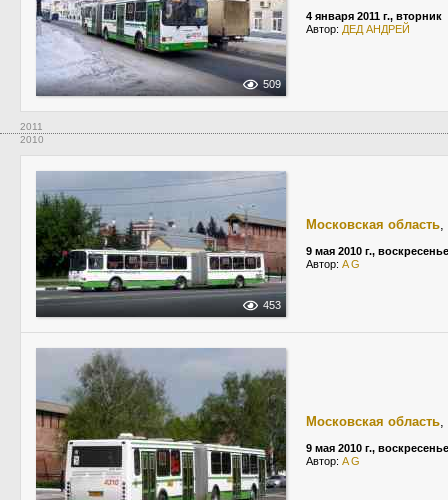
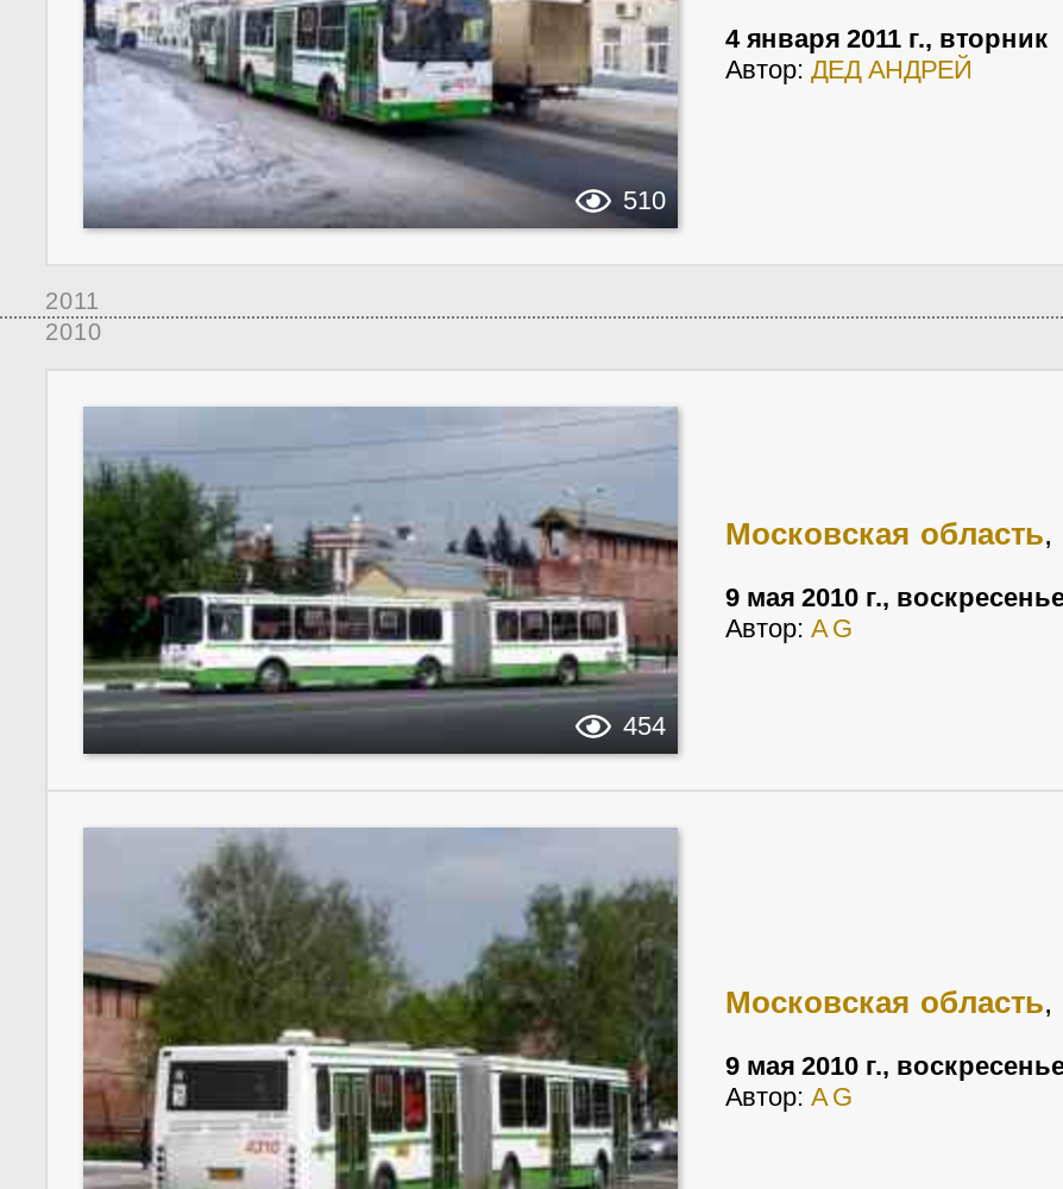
- 509
+ 510

- 453
+ 454
